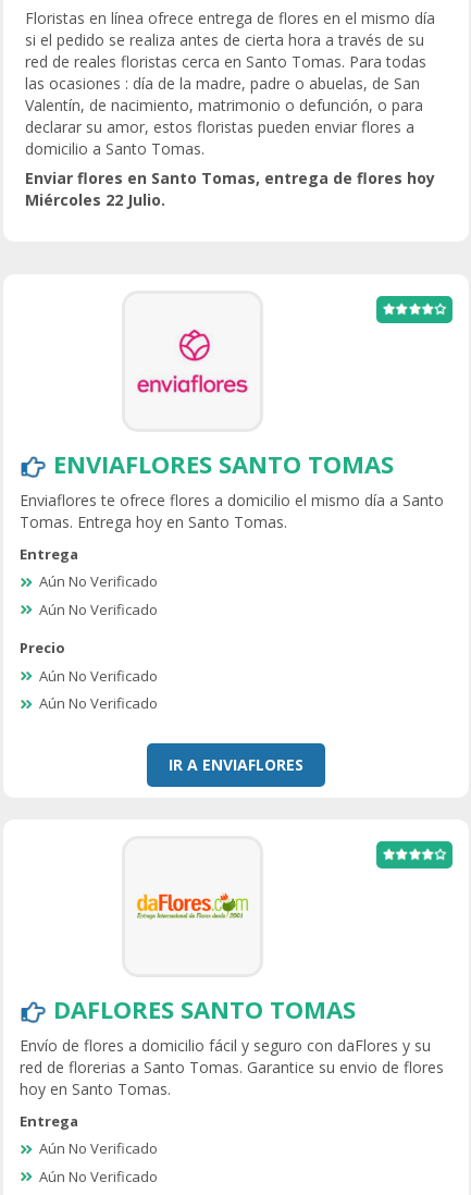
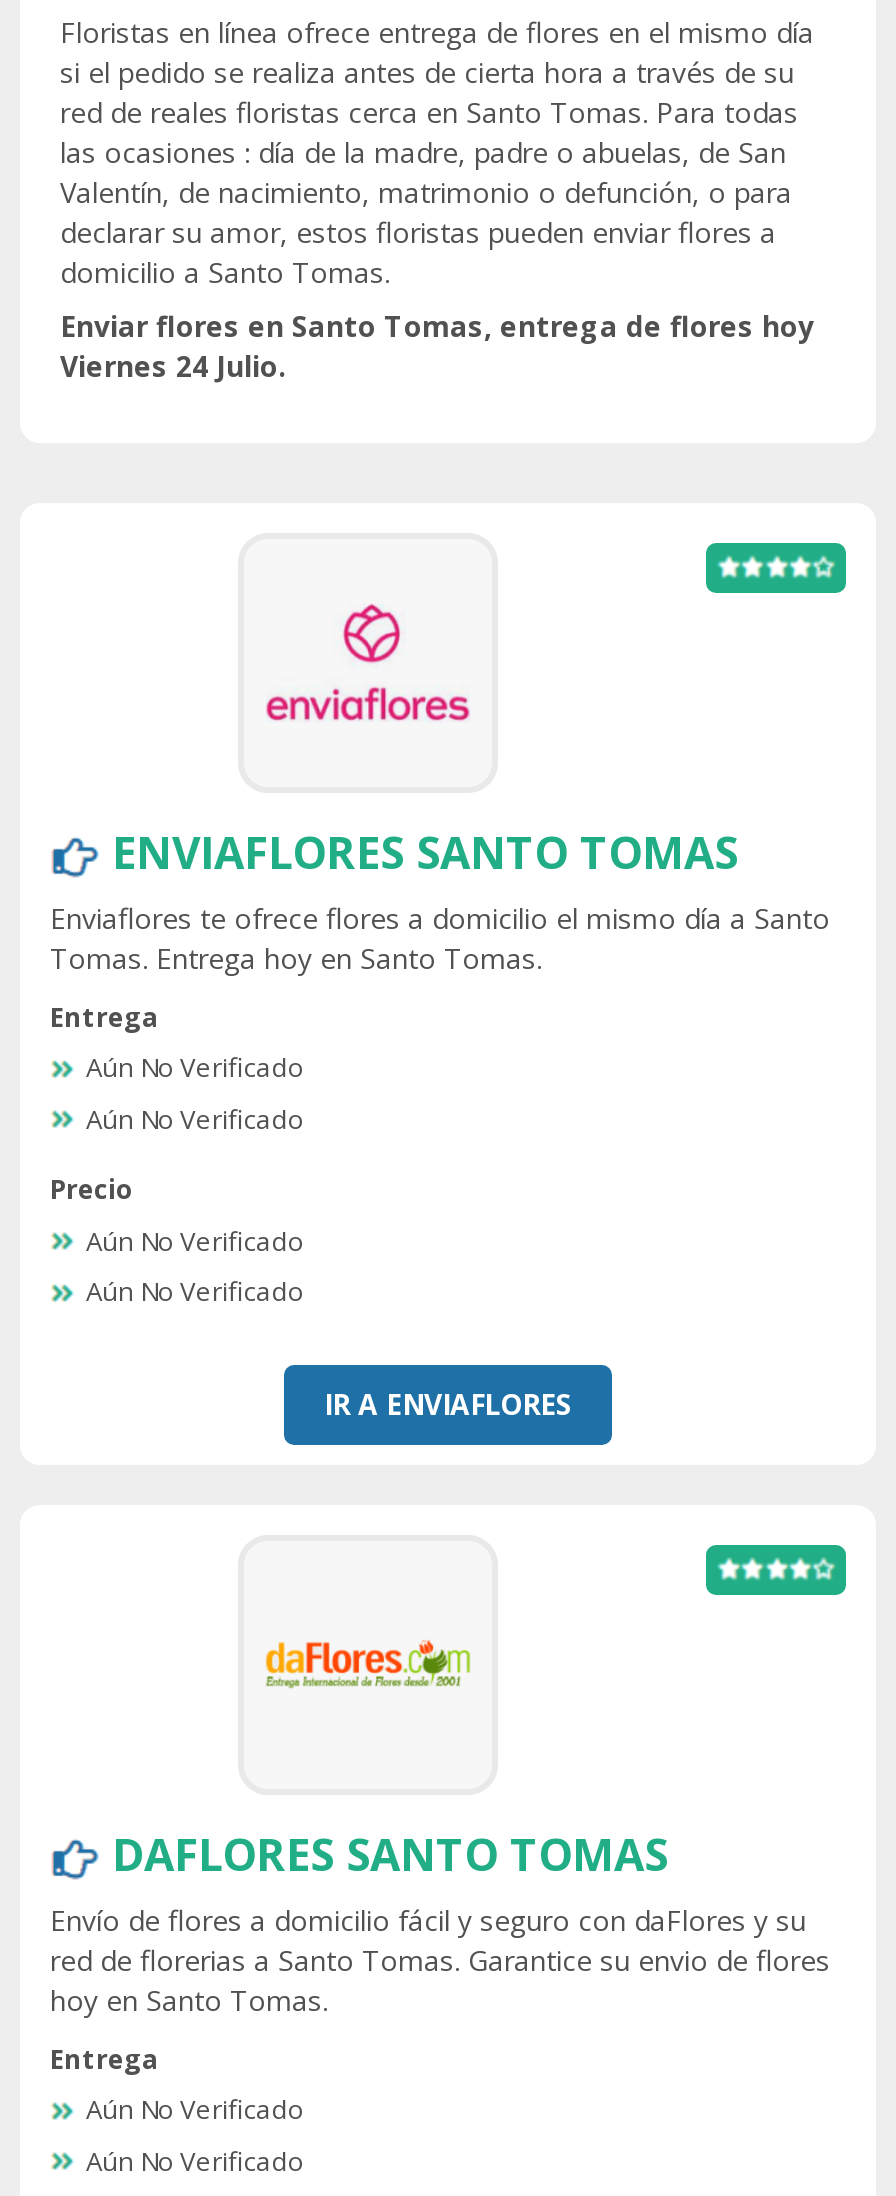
- Miércoles 22 Julio.
+ Viernes 24 Julio.
